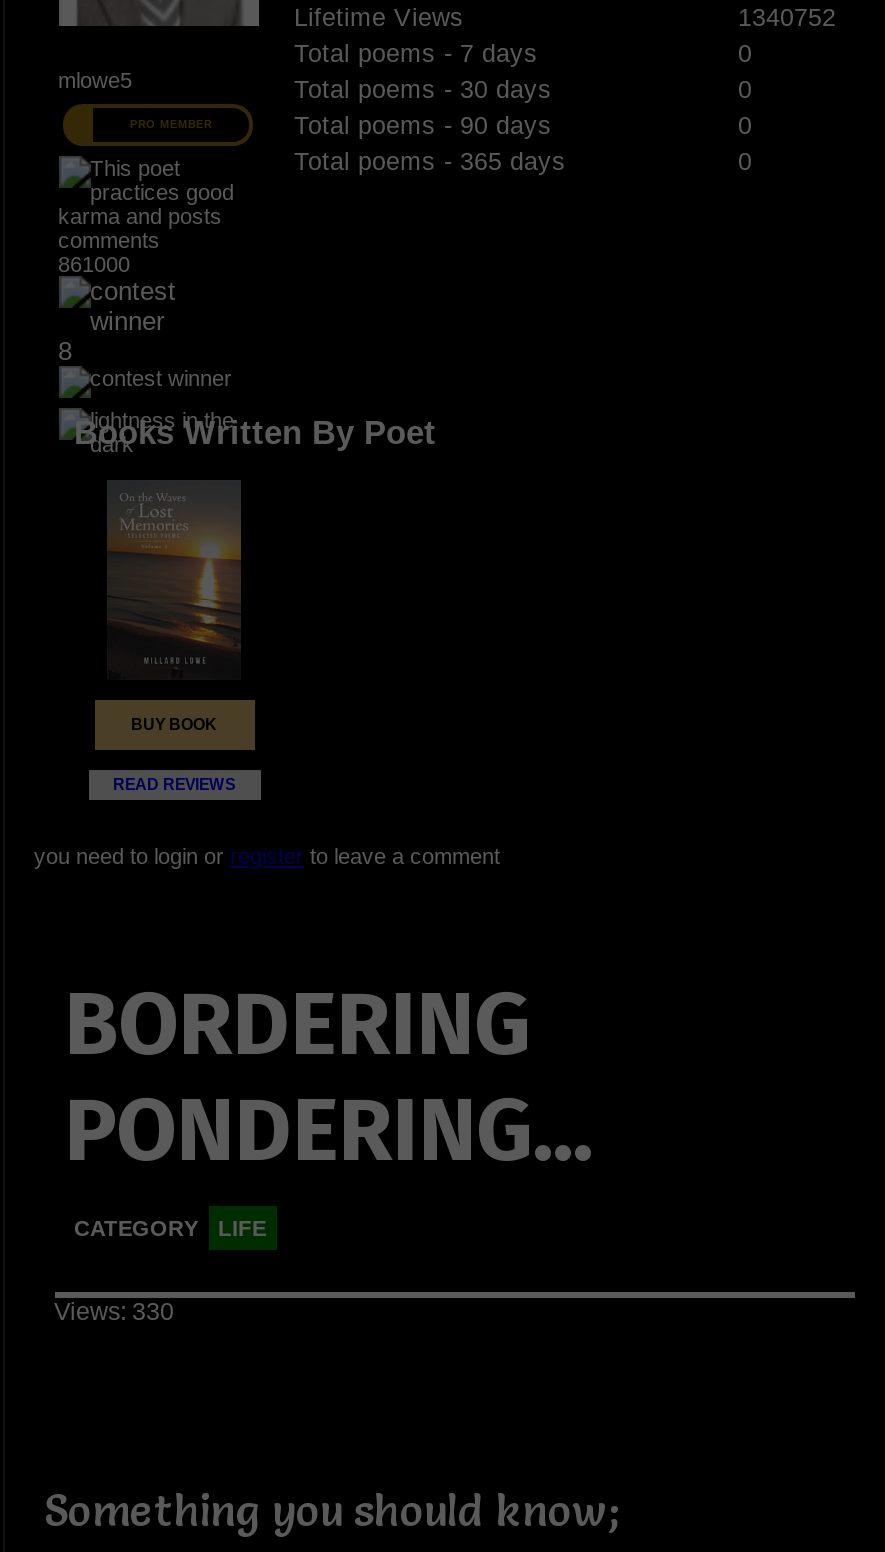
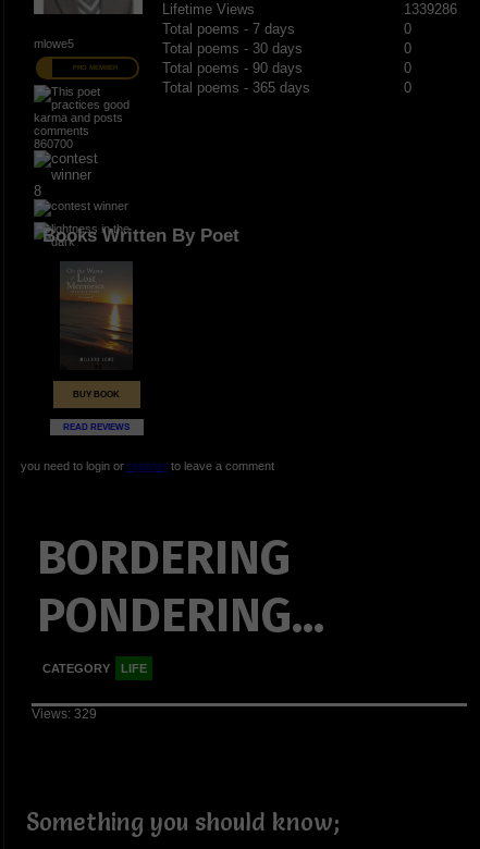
- 1340752
+ 1339286

- 861000
+ 860700

- Views: 330
+ Views: 329
